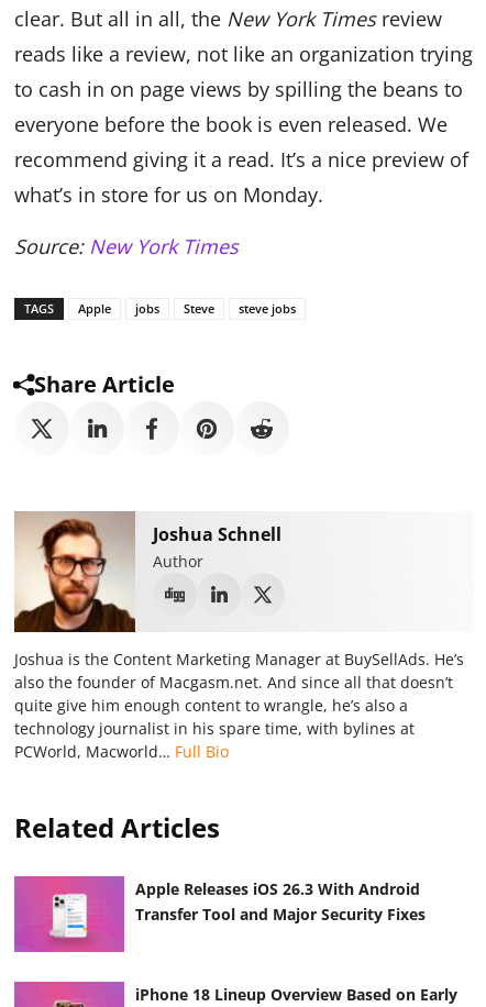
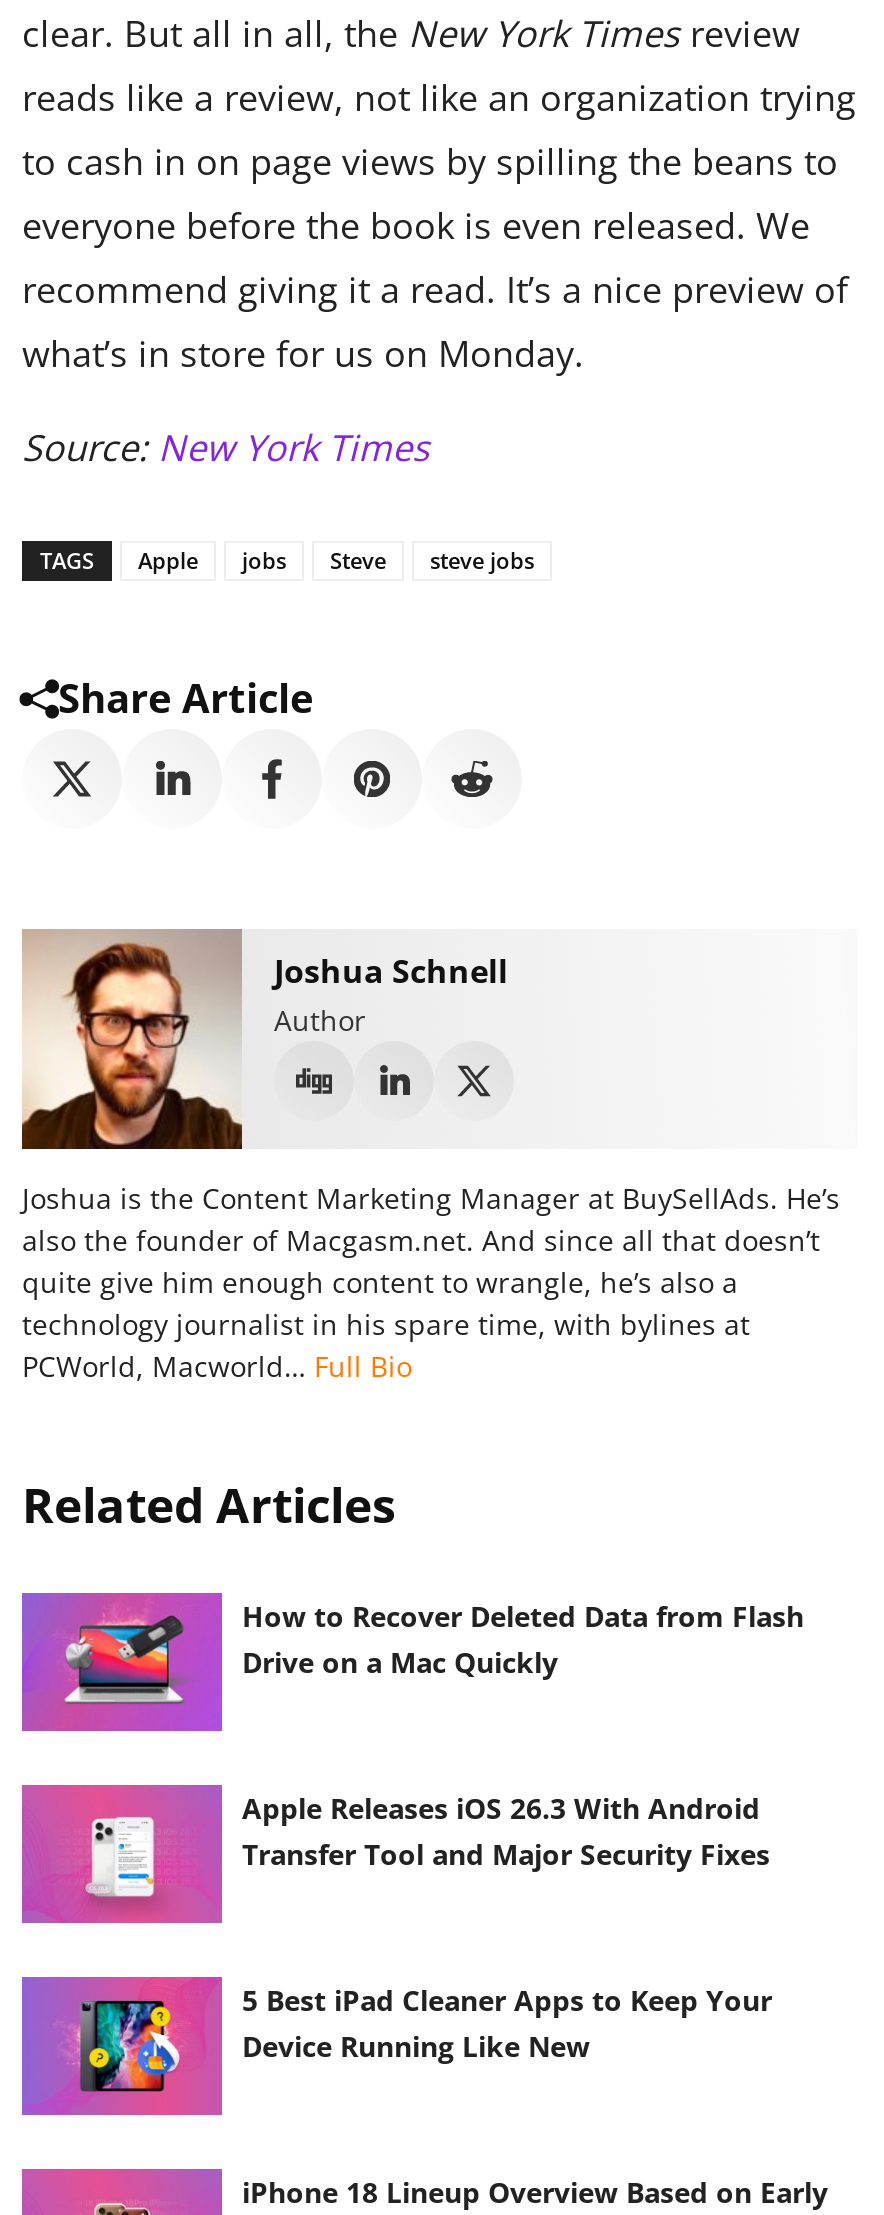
+ [image]
+ How to Recover Deleted Data from Flash
+ Drive on a Mac Quickly

+ [image]
+ 5 Best iPad Cleaner Apps to Keep Your
+ Device Running Like New
